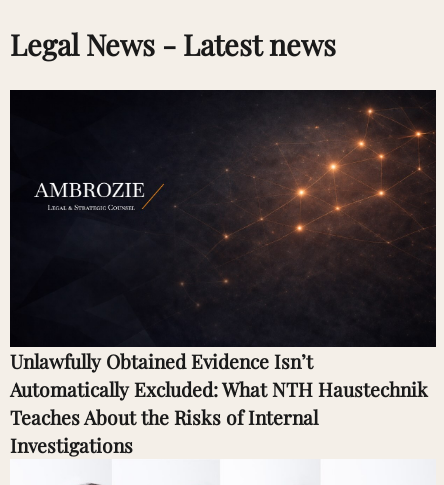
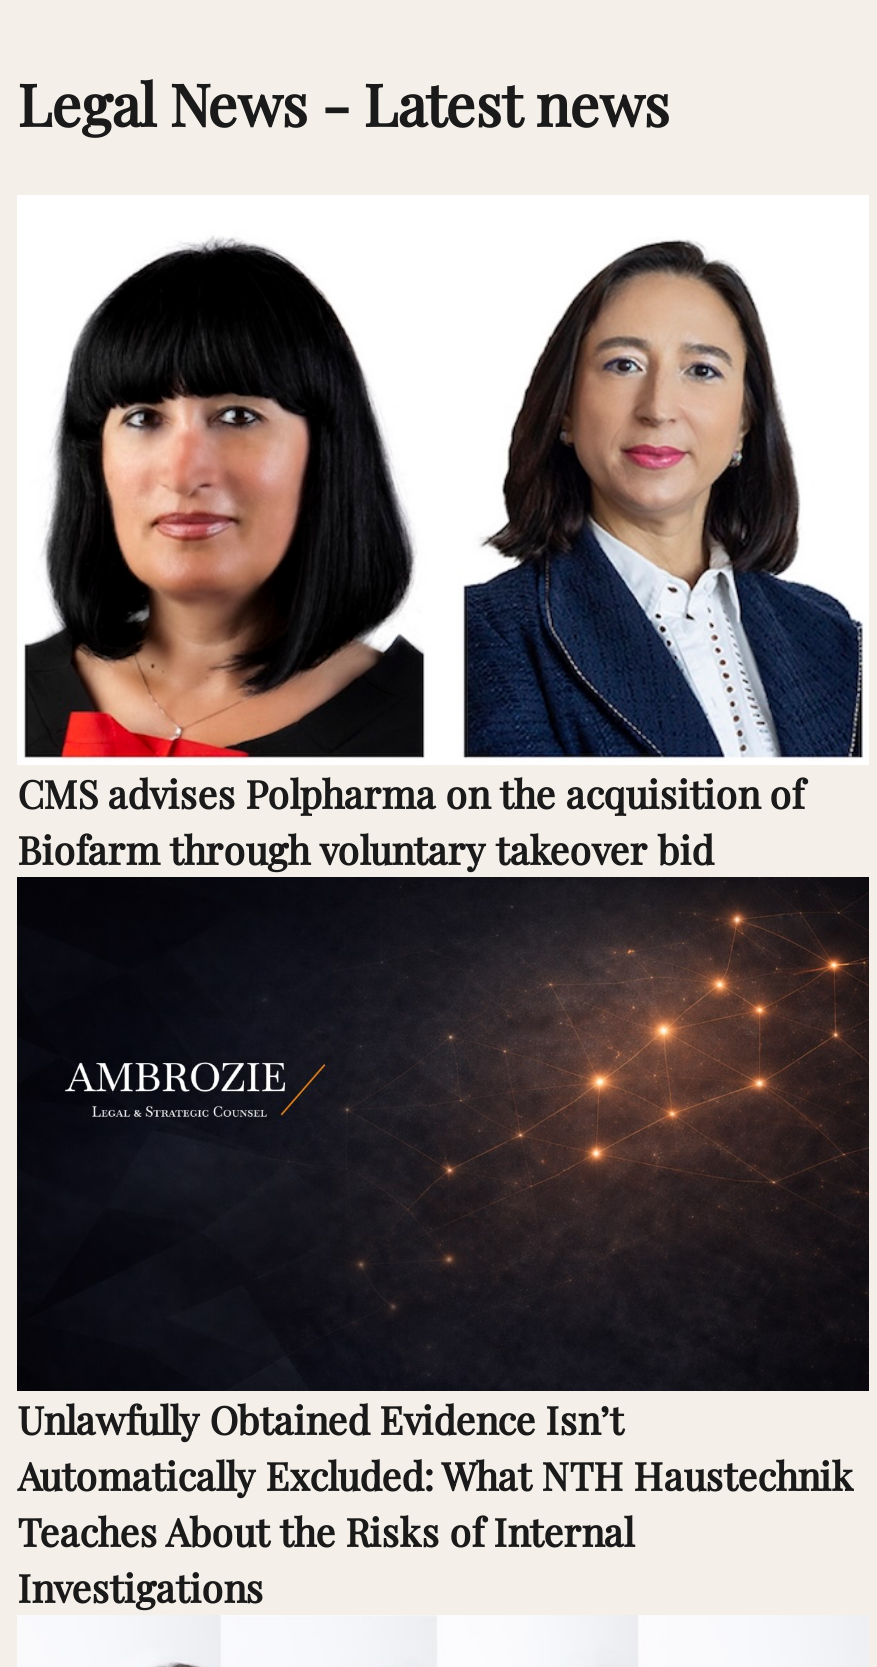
+ [image]
+ CMS advises Polpharma on the acquisition of
+ Biofarm through voluntary takeover bid

+ [image]
